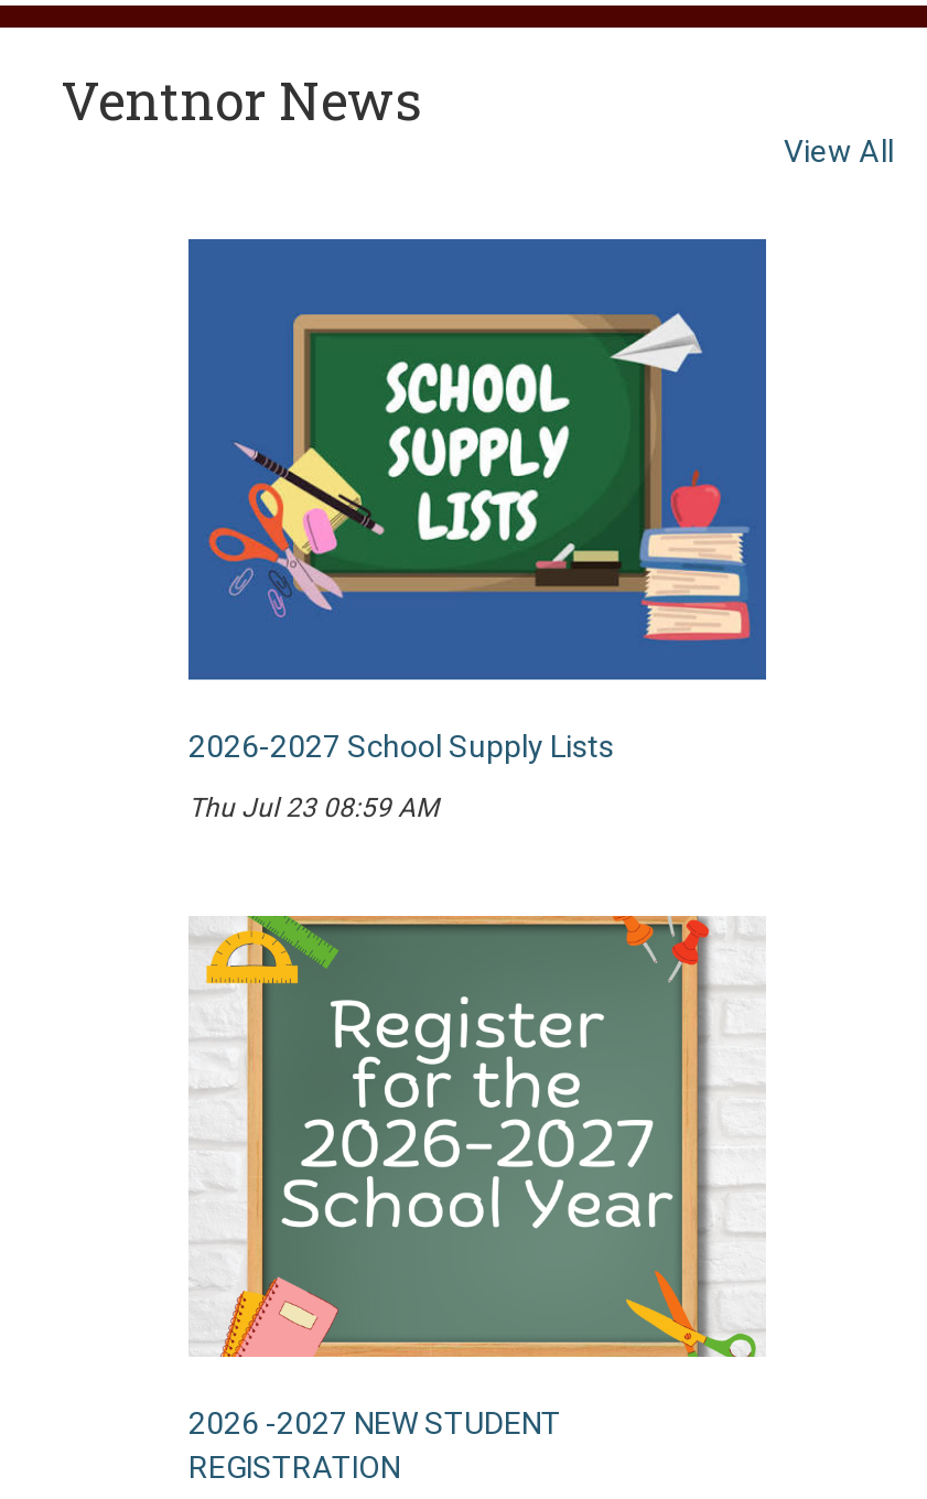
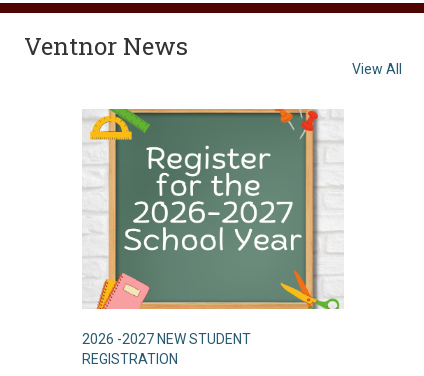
- [image]
- 2026-2027 School Supply Lists
- Thu Jul 23 08:59 AM
